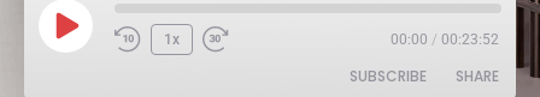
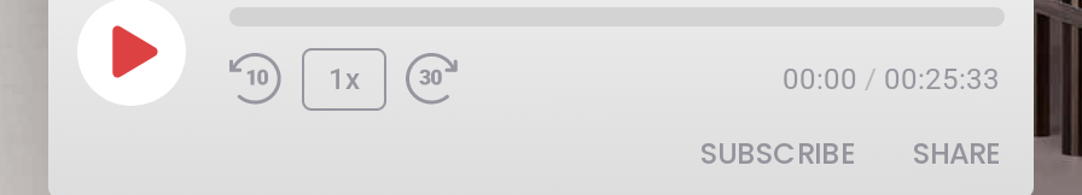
- 00:00 / 00:23:52
+ 00:00 / 00:25:33
